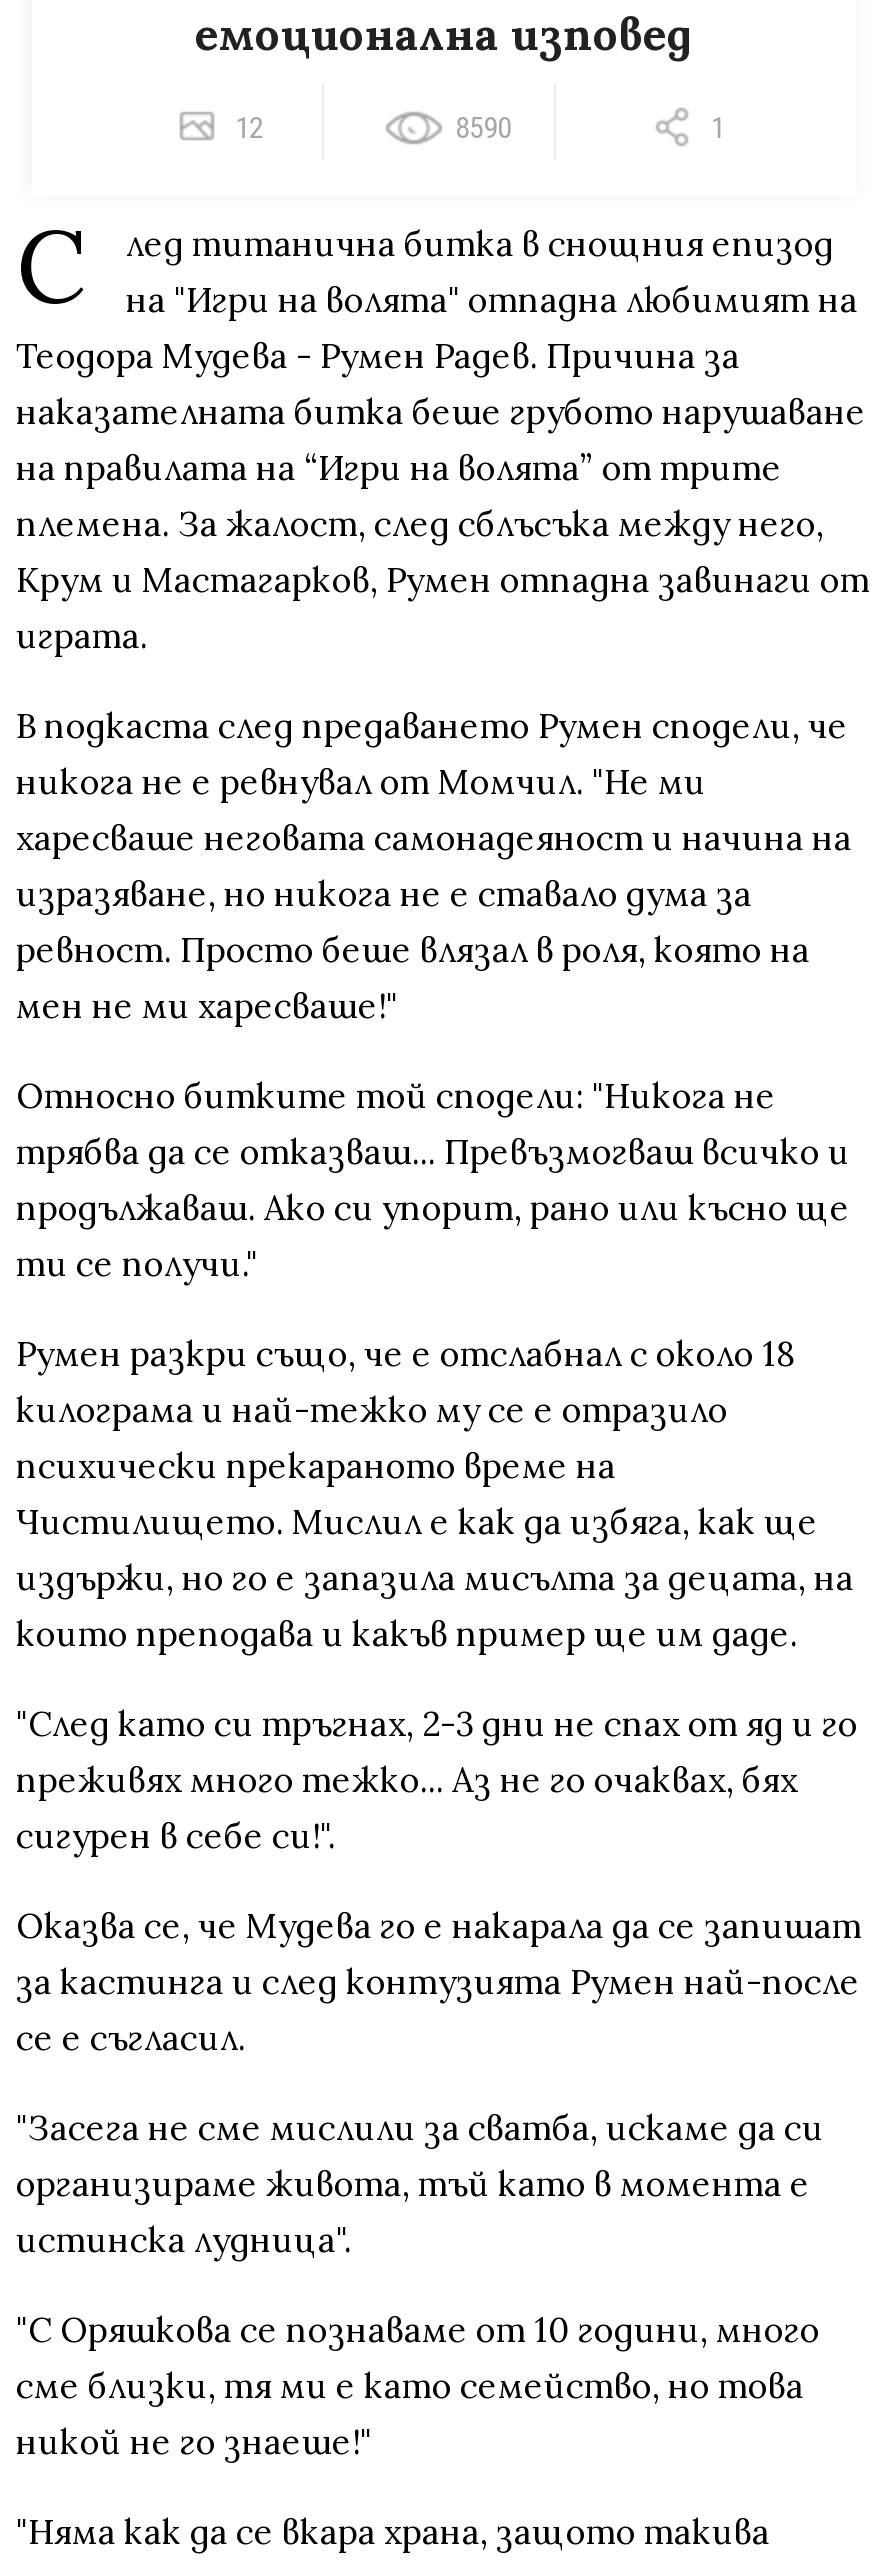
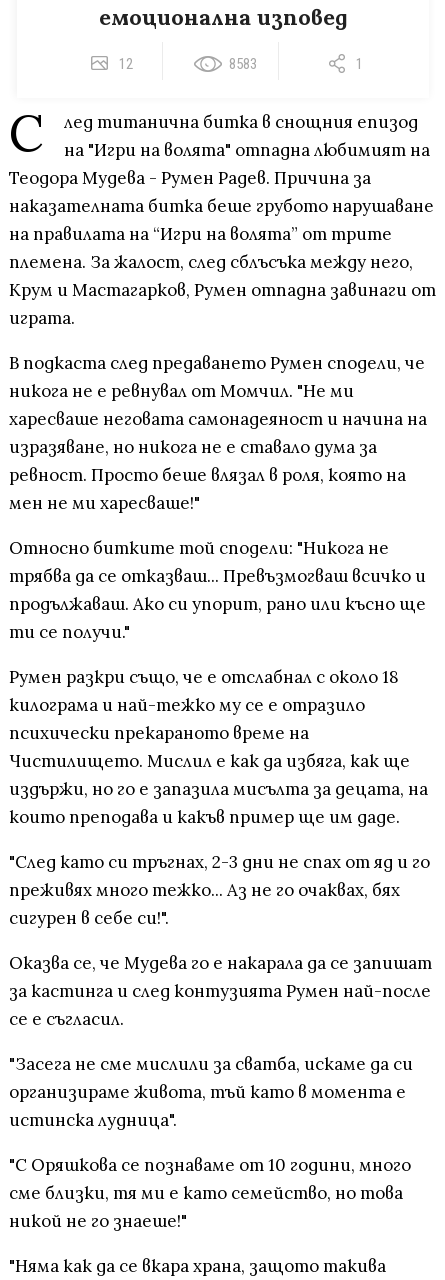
- 8590
+ 8583
